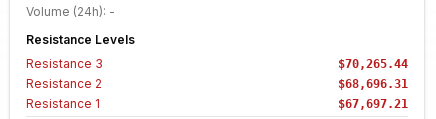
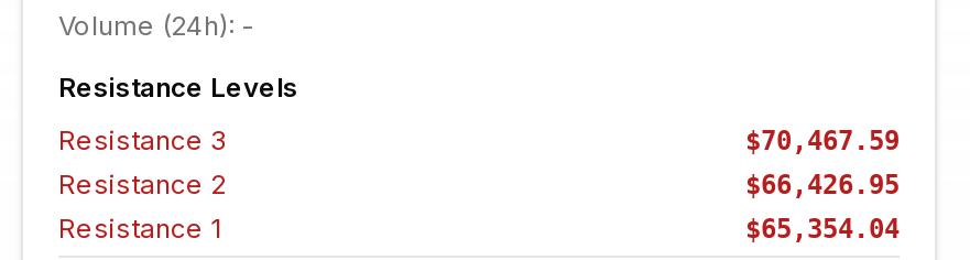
- $70,265.44
+ $70,467.59

- $68,696.31
+ $66,426.95

- $67,697.21
+ $65,354.04
